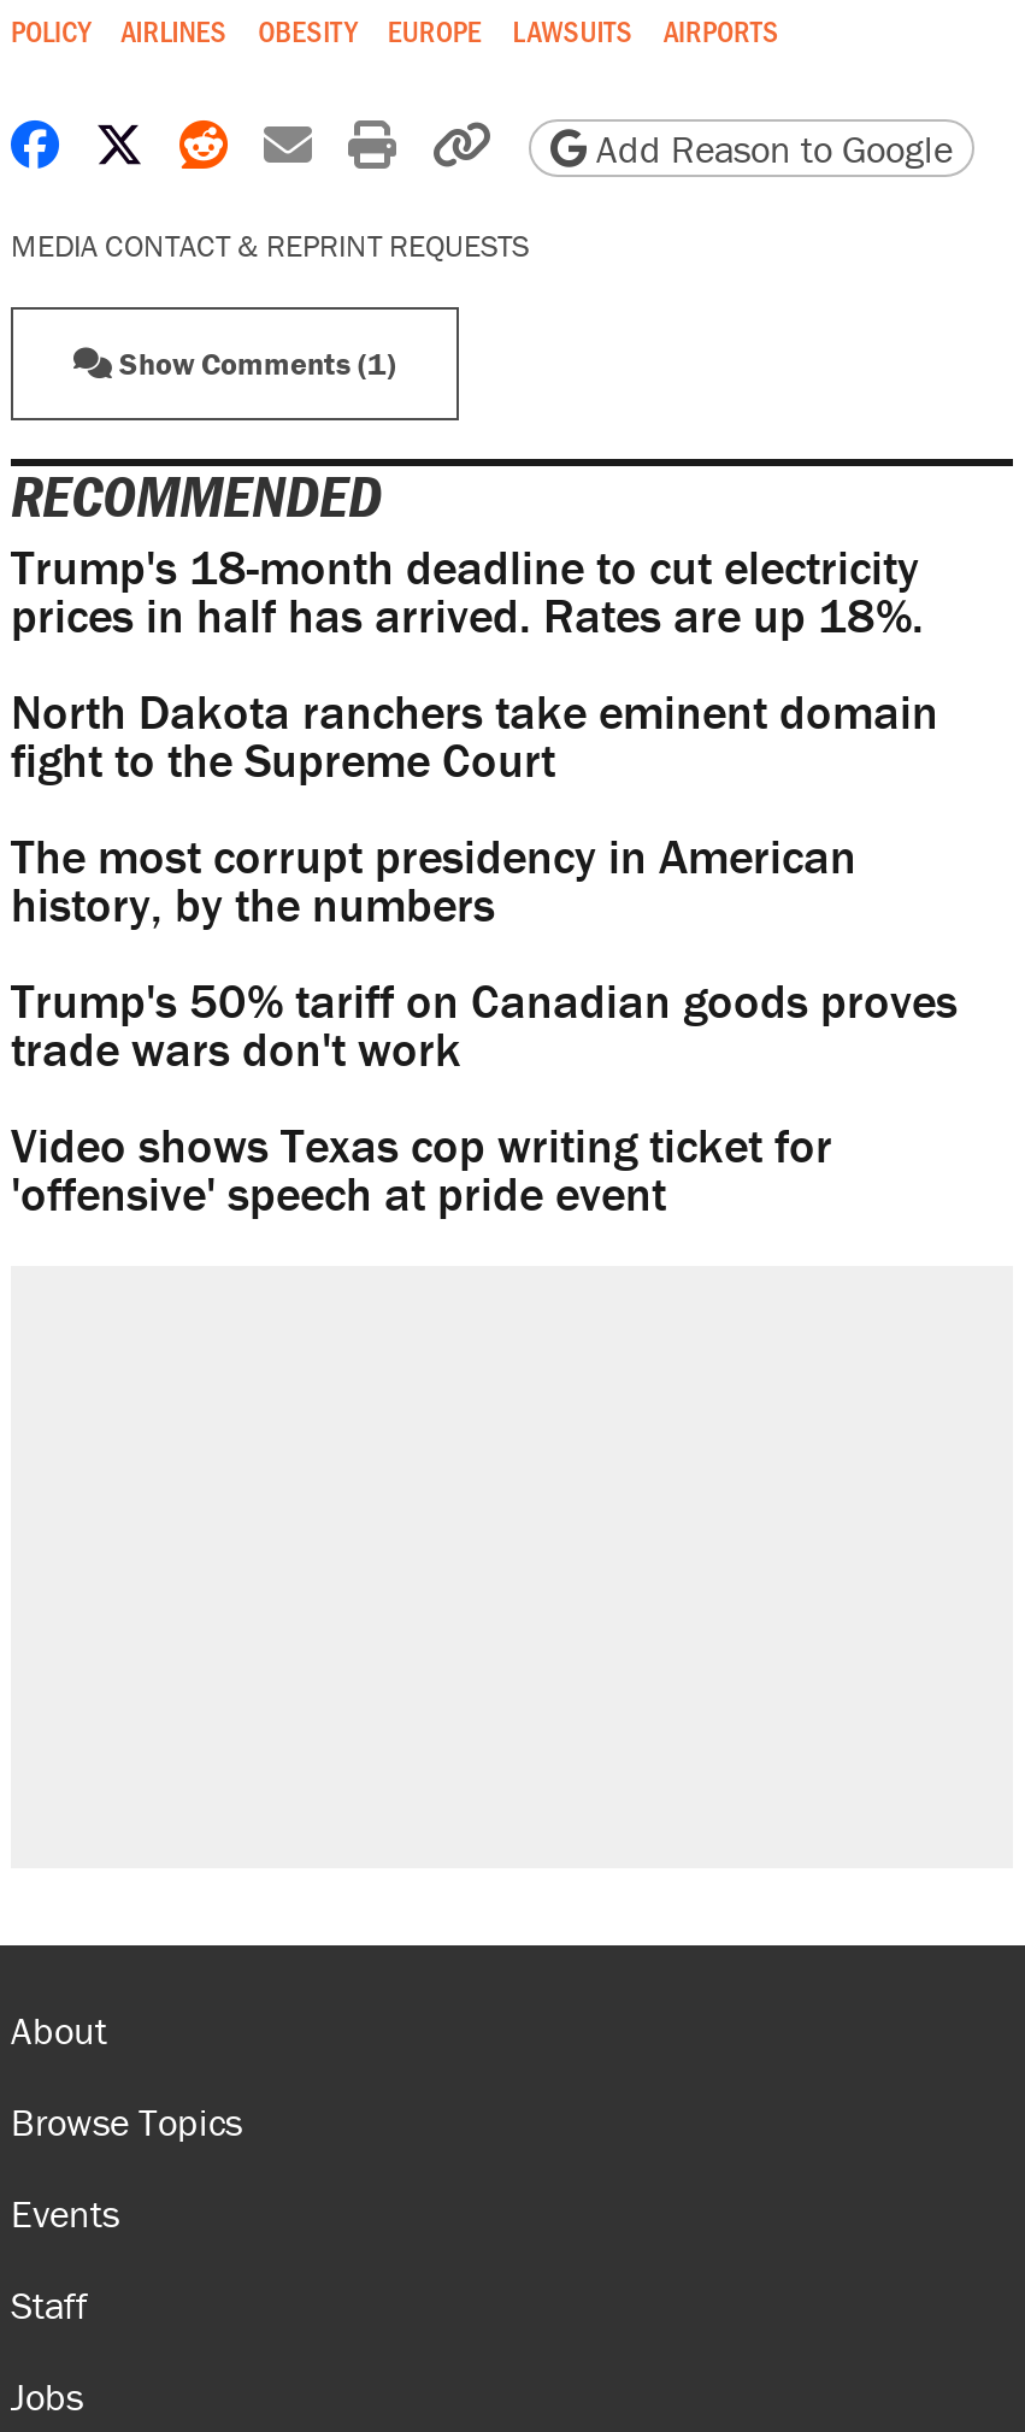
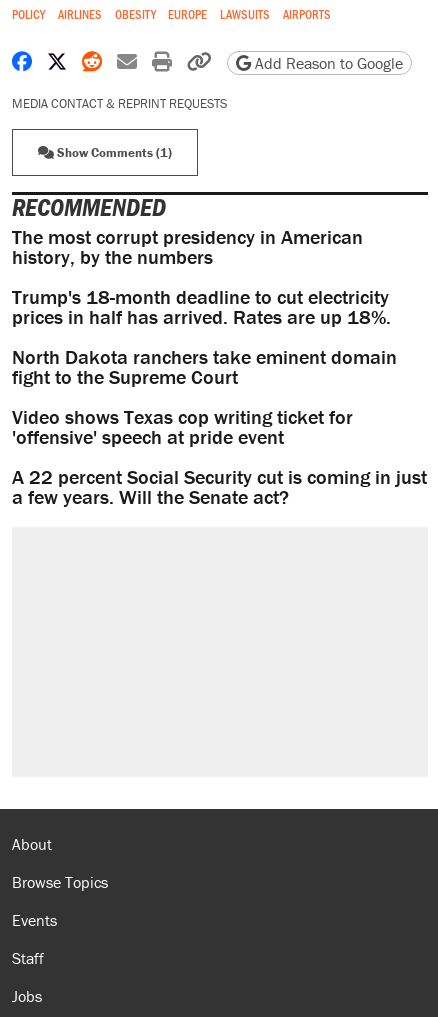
moved down: Trump's 18-month deadline to cut electricity | prices in half has arrived. Rates are up 18%. | North Dakota ranchers take eminent domain | fight to the Supreme Court

moved up: The most corrupt presidency in American | history, by the numbers

- Trump's 50% tariff on Canadian goods proves
- trade wars don't work

moved up: Video shows Texas cop writing ticket for | 'offensive' speech at pride event

+ A 22 percent Social Security cut is coming in just
+ a few years. Will the Senate act?
